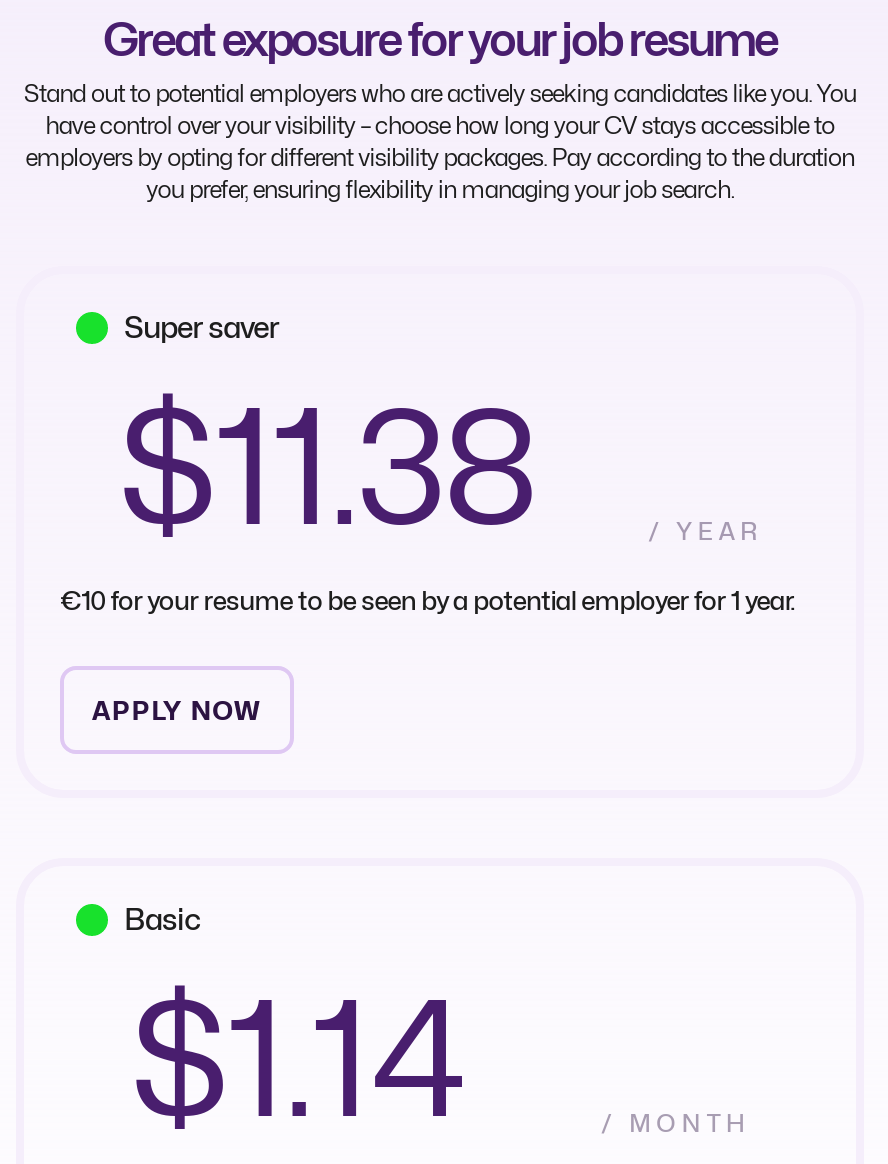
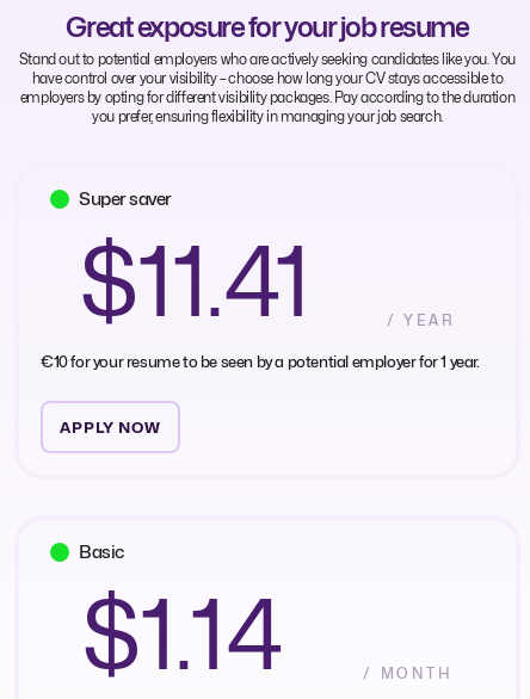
- $11.38
+ $11.41
